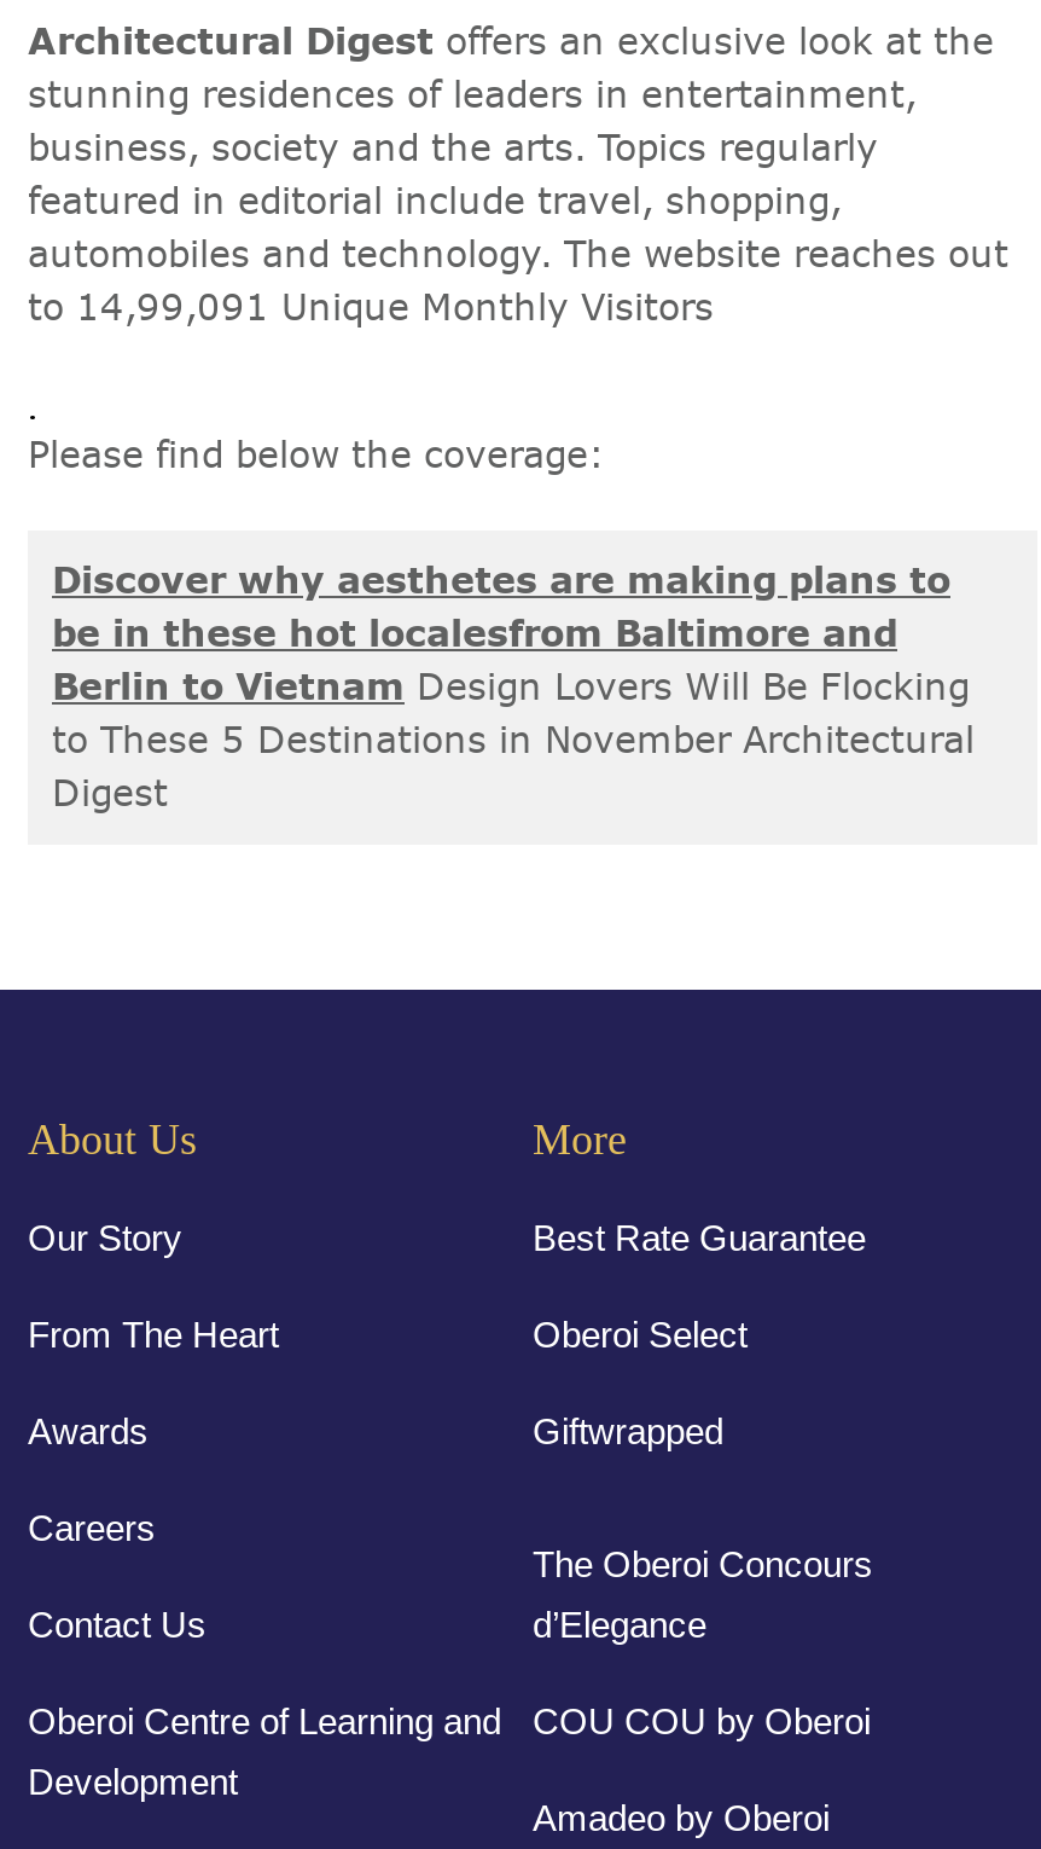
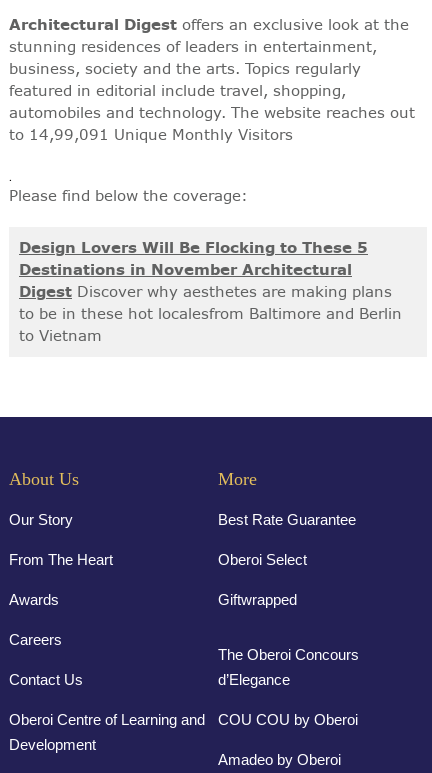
- Discover why aesthetes are making plans to
- be in these hot localesfrom Baltimore and
- Berlin to Vietnam Design Lovers Will Be Flocking
- to These 5 Destinations in November Architectural
- Digest
+ Design Lovers Will Be Flocking to These 5
+ Destinations in November Architectural
+ Digest Discover why aesthetes are making plans
+ to be in these hot localesfrom Baltimore and Berlin
+ to Vietnam
